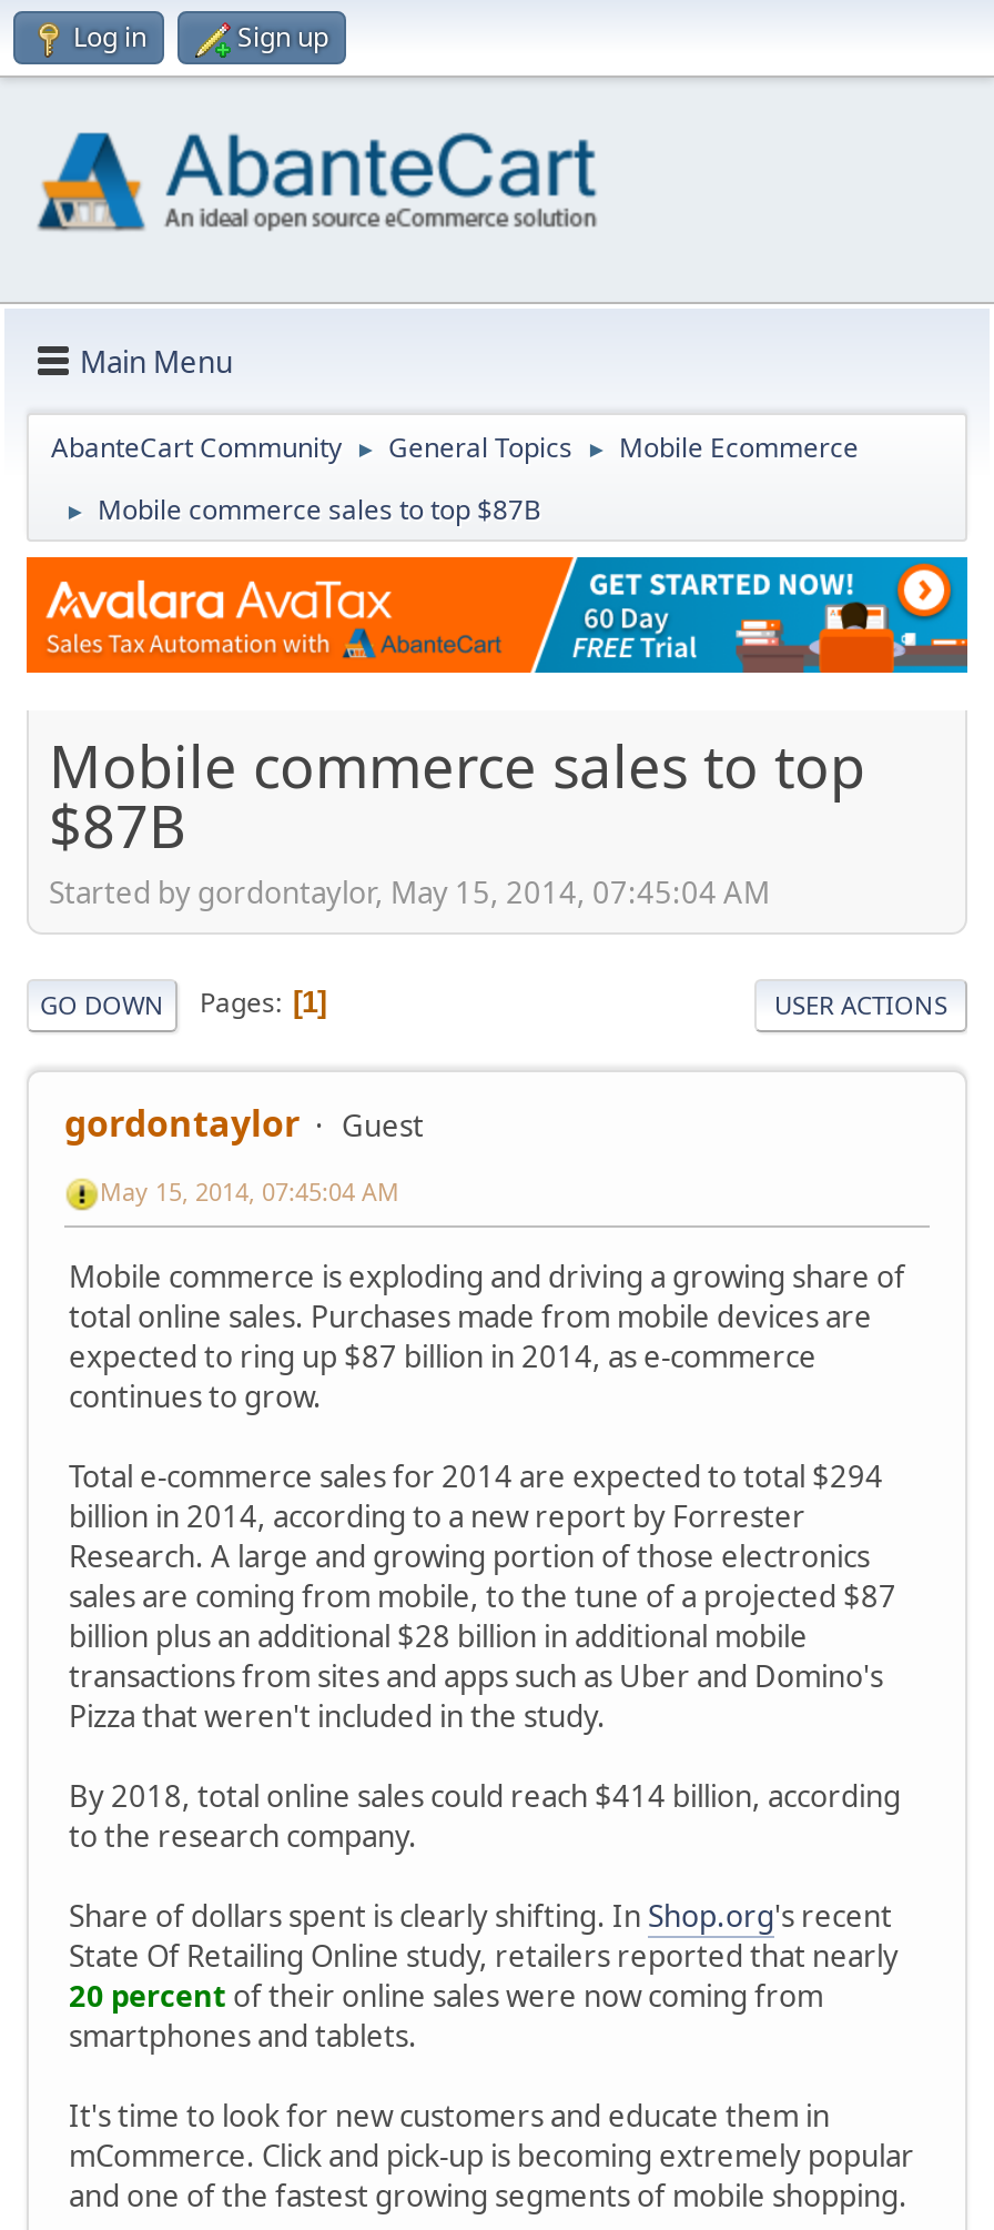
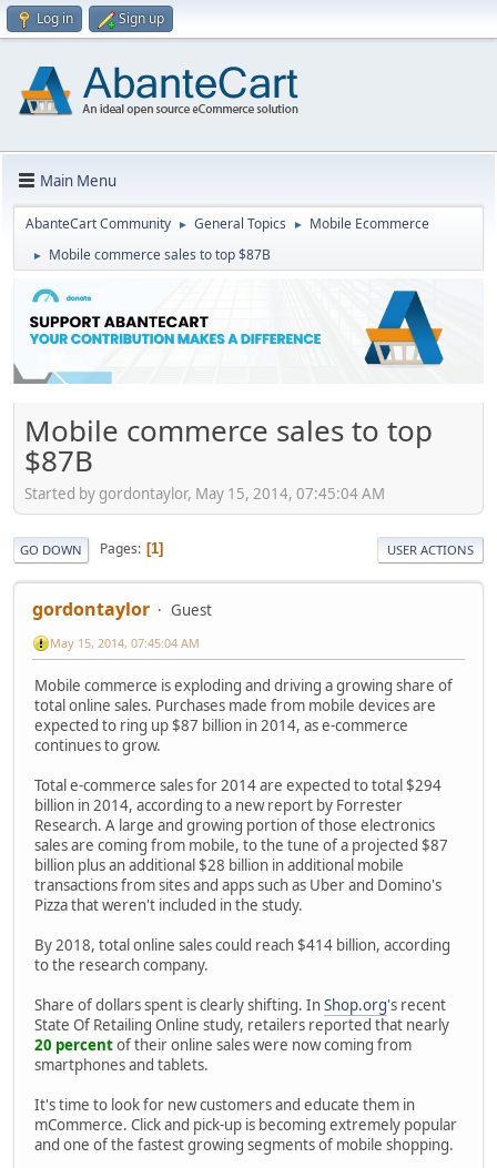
- [image]
+ [image]
